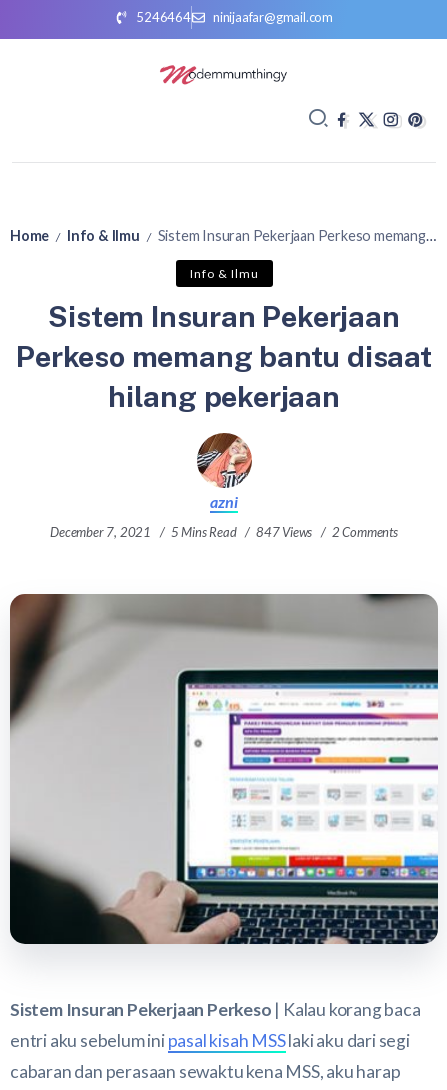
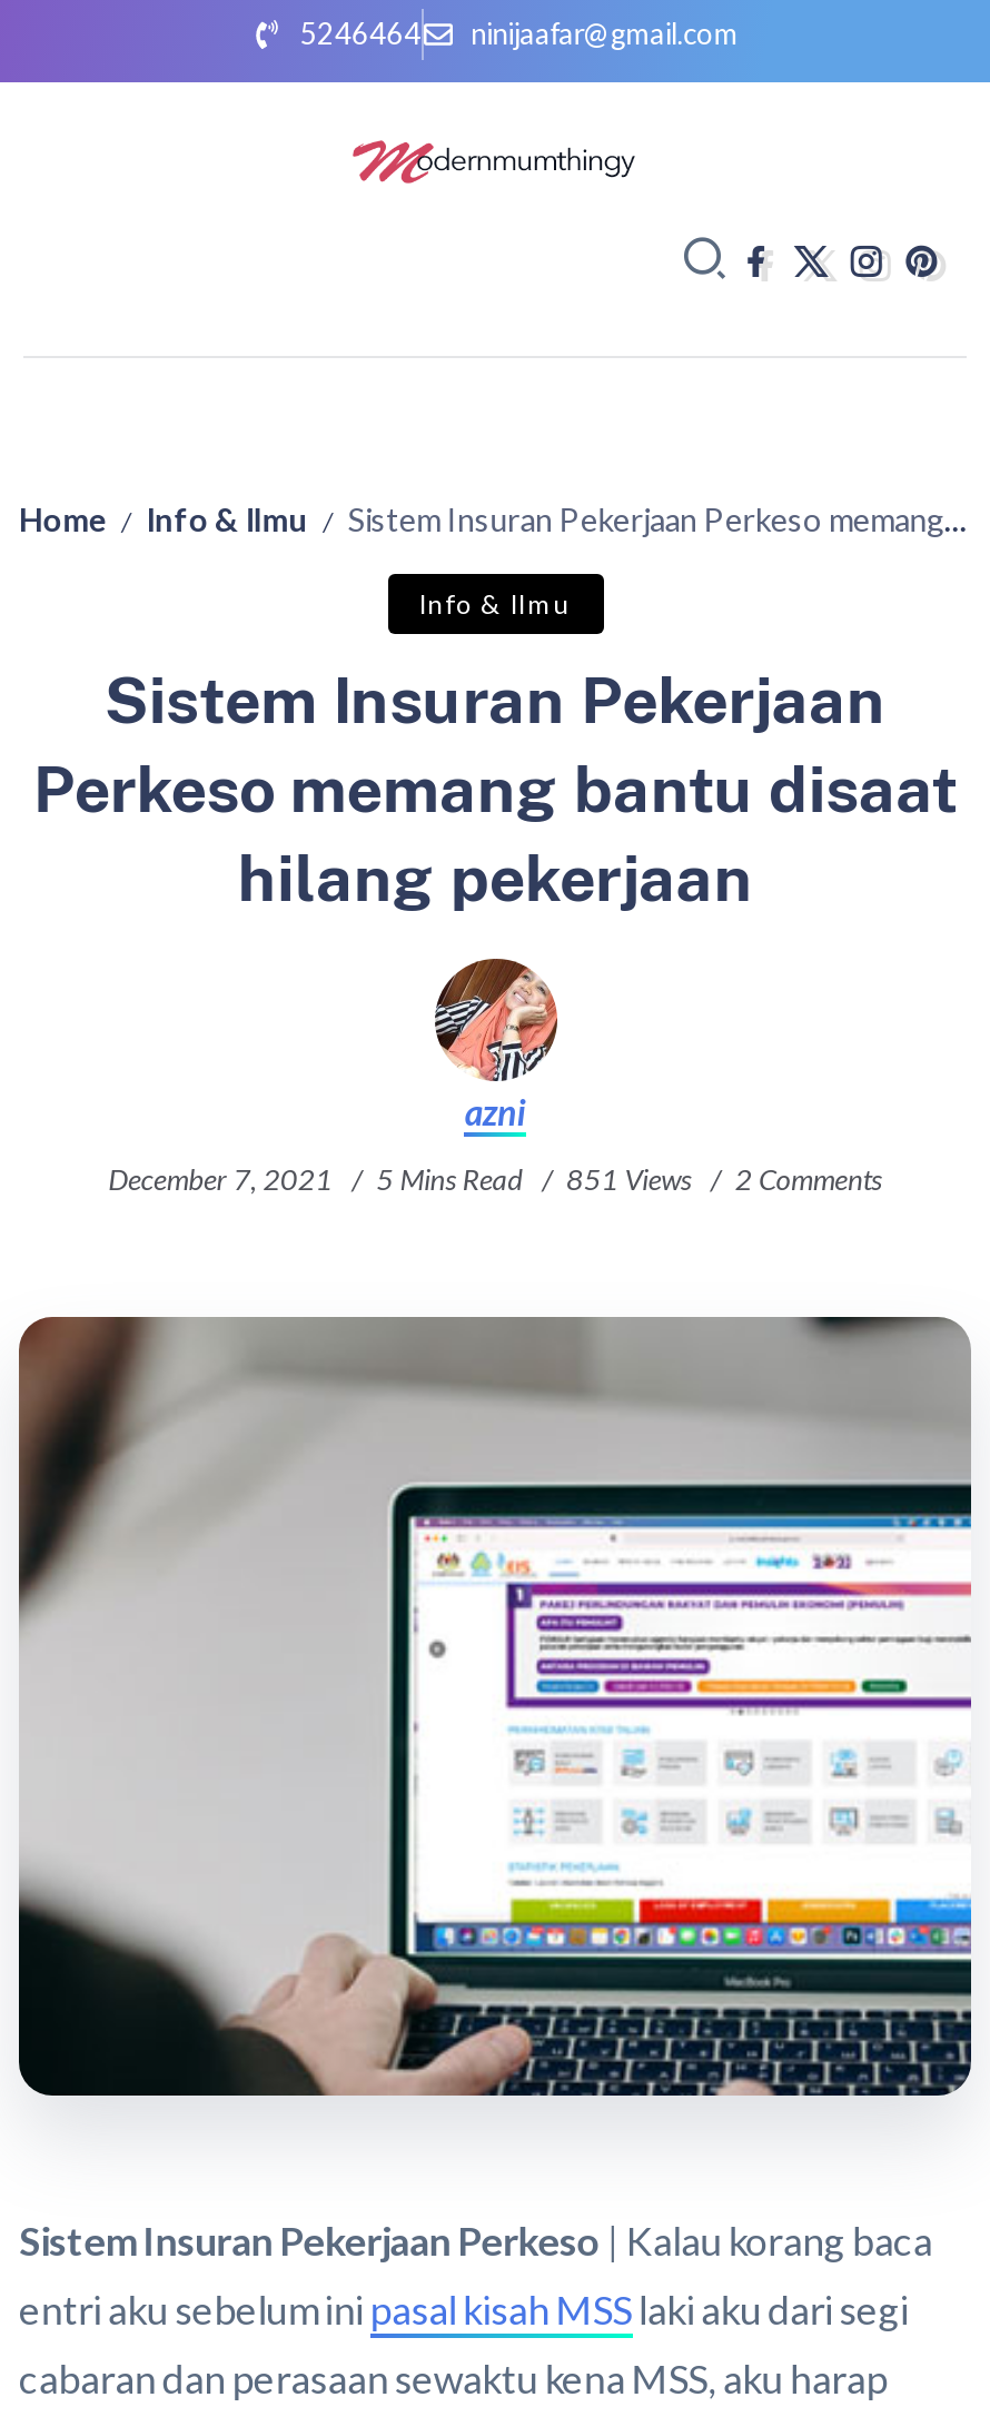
- December 7, 2021 5 Mins Read 847 Views 2 Comments
+ December 7, 2021 5 Mins Read 851 Views 2 Comments
